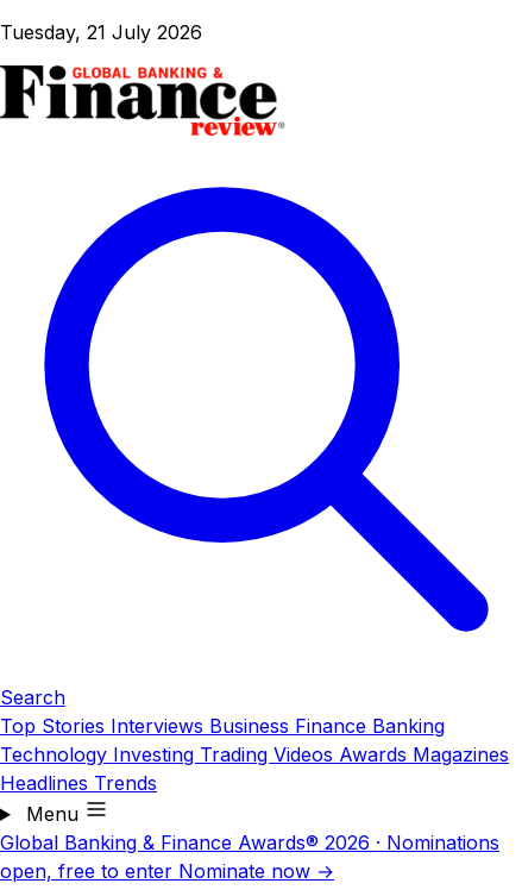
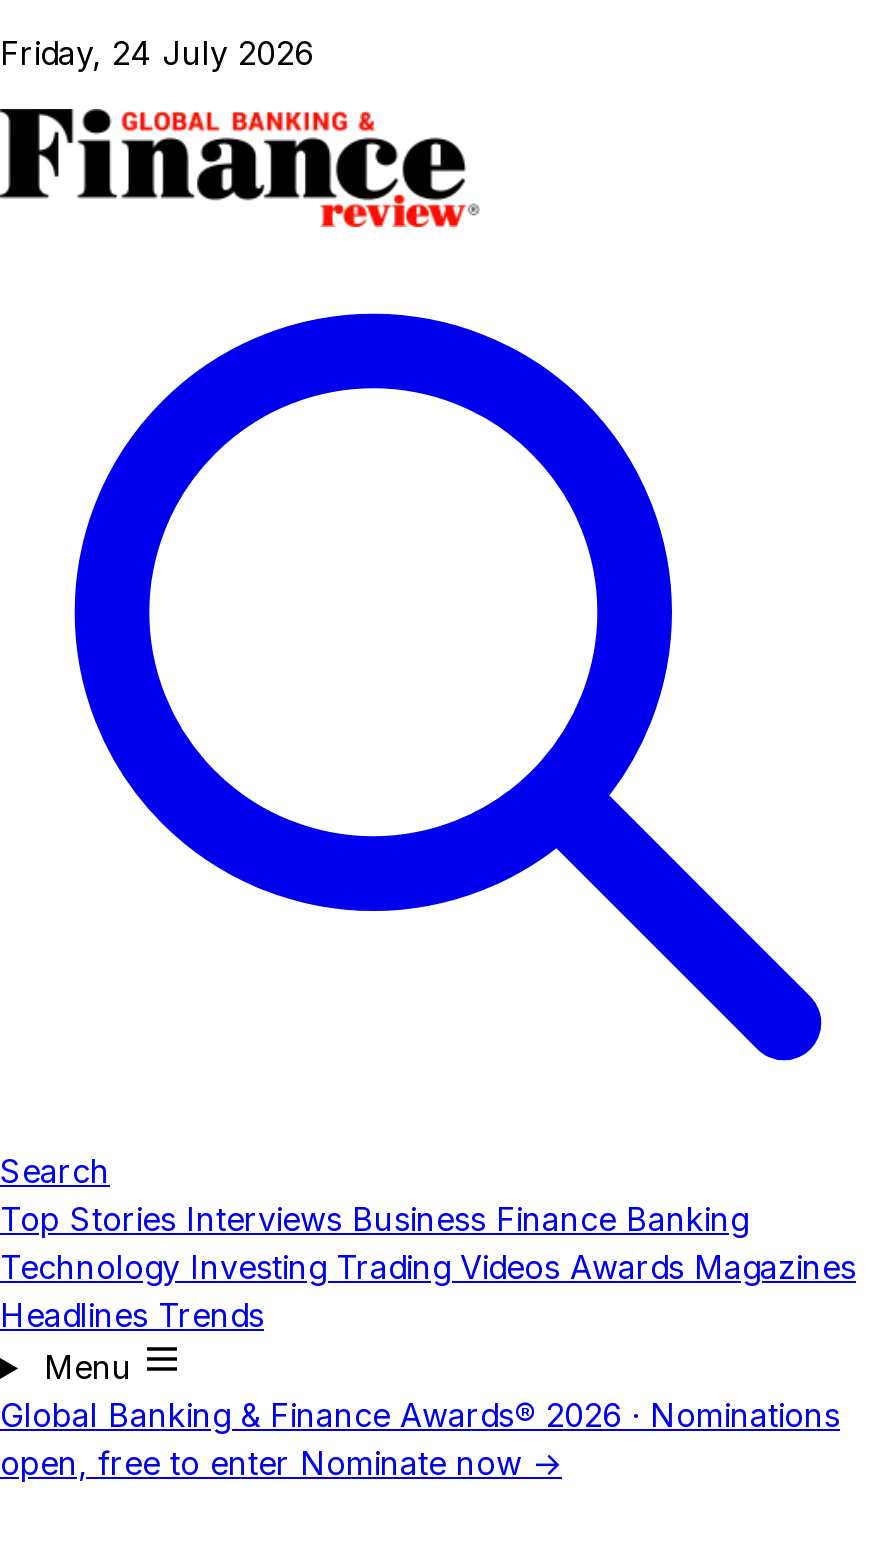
- Tuesday, 21 July 2026
+ Friday, 24 July 2026
